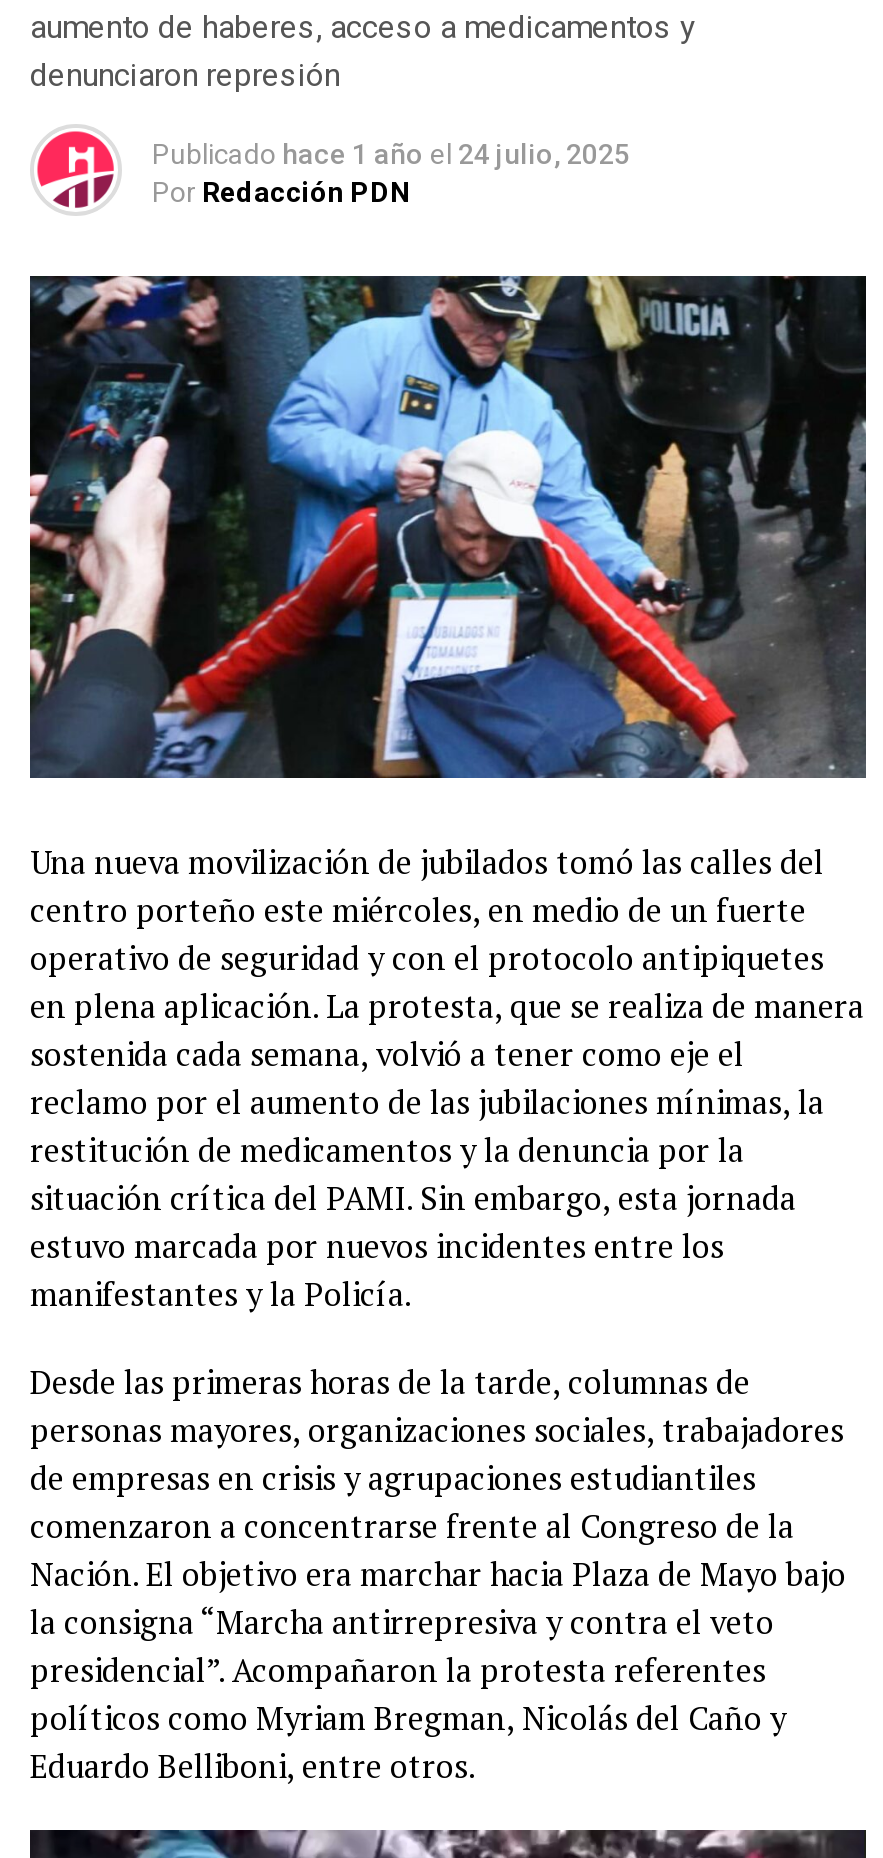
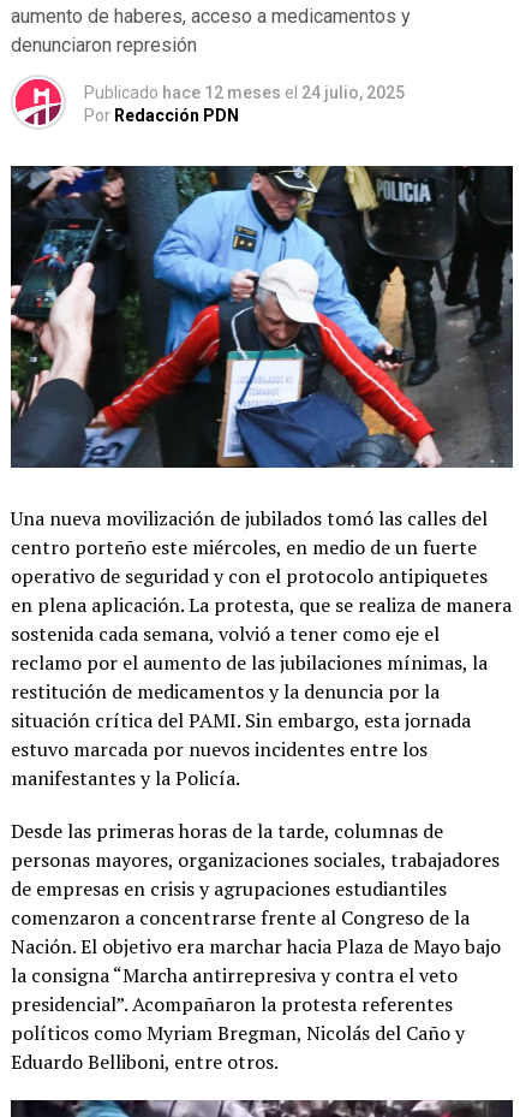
- Publicado hace 1 año el 24 julio, 2025
+ Publicado hace 12 meses el 24 julio, 2025
